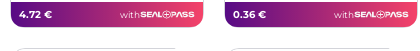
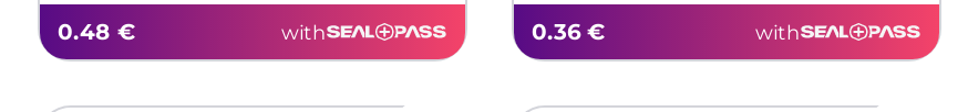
- 4.72 €
+ 0.48 €
